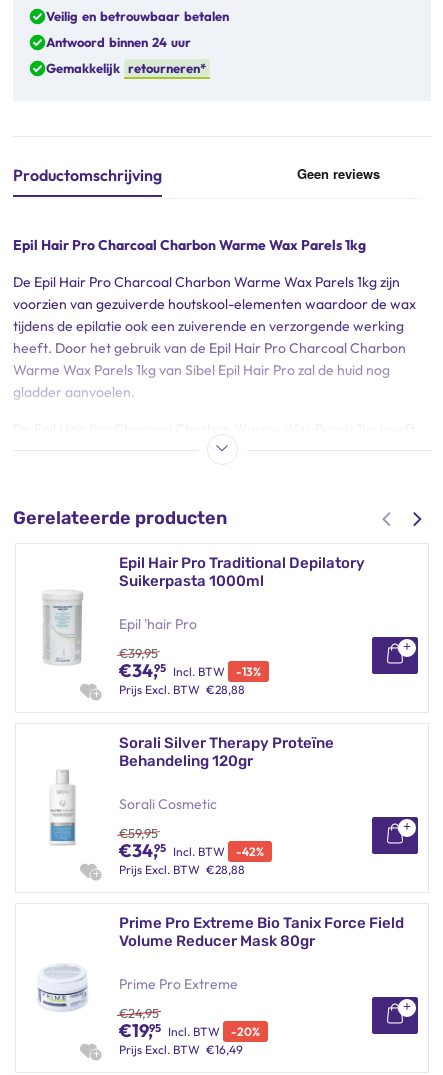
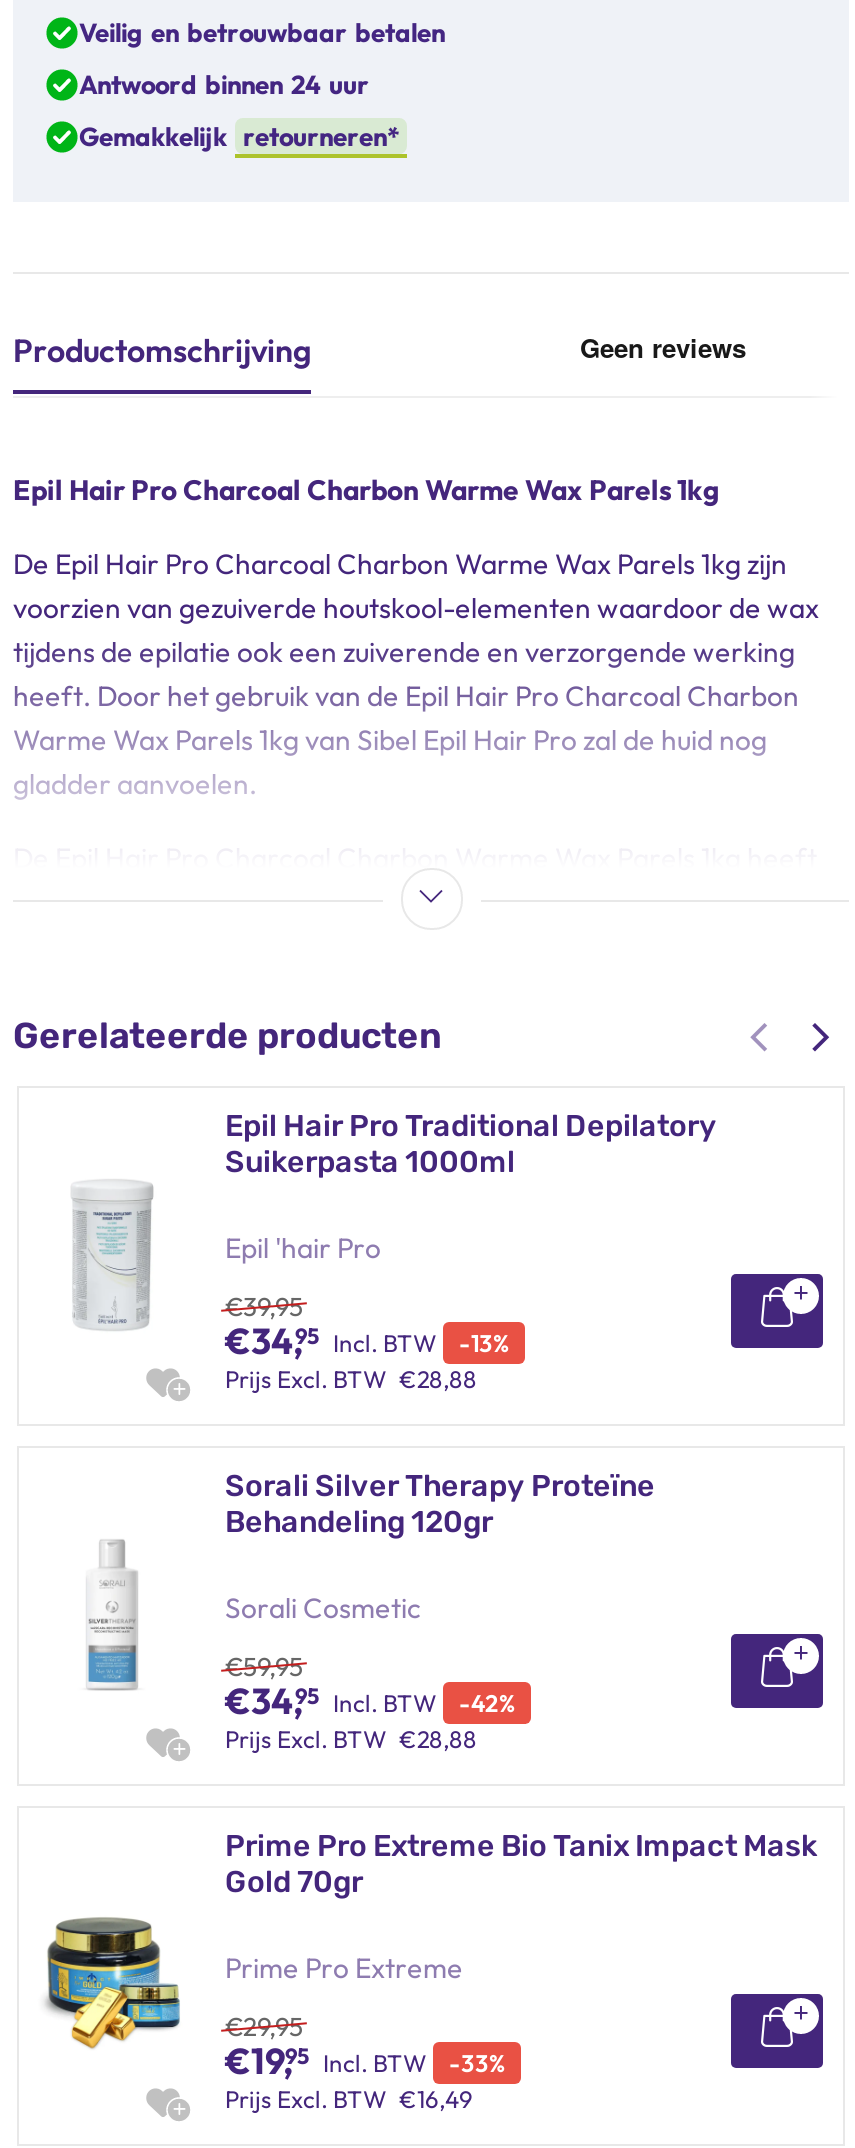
- Prime Pro Extreme Bio Tanix Force Field
- Volume Reducer Mask 80gr
+ Prime Pro Extreme Bio Tanix Impact Mask
+ Gold 70gr

- [image]
- €24,95
+ [image]
+ €29,95

- -20%
+ -33%
